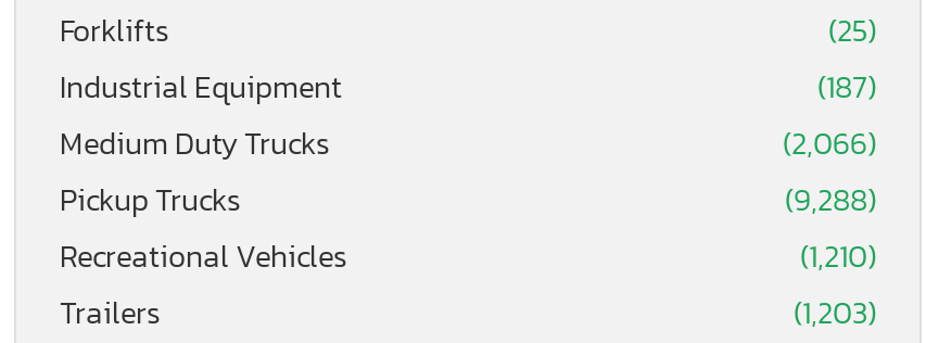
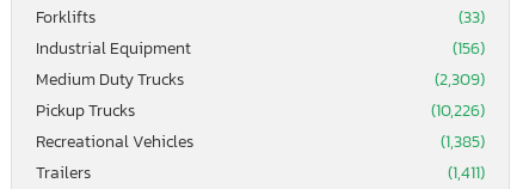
- (25)
+ (33)

- (187)
+ (156)

- (2,066)
+ (2,309)

- (9,288)
+ (10,226)

- (1,210)
+ (1,385)

- (1,203)
+ (1,411)
